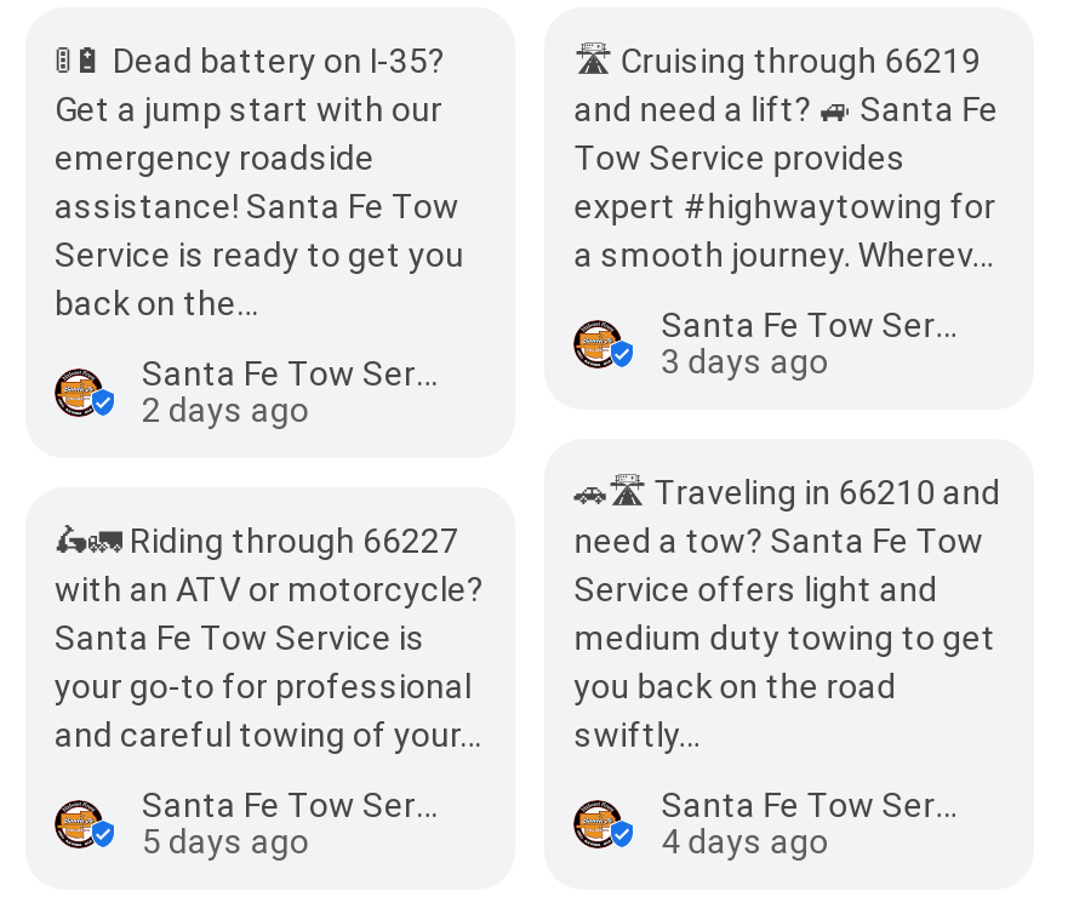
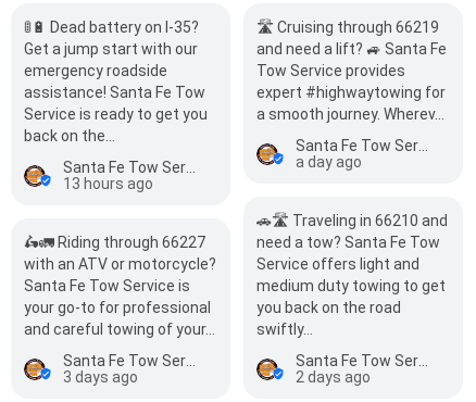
- 3 days ago
+ a day ago

- 2 days ago
+ 13 hours ago

- 5 days ago
+ 3 days ago

- 4 days ago
+ 2 days ago
